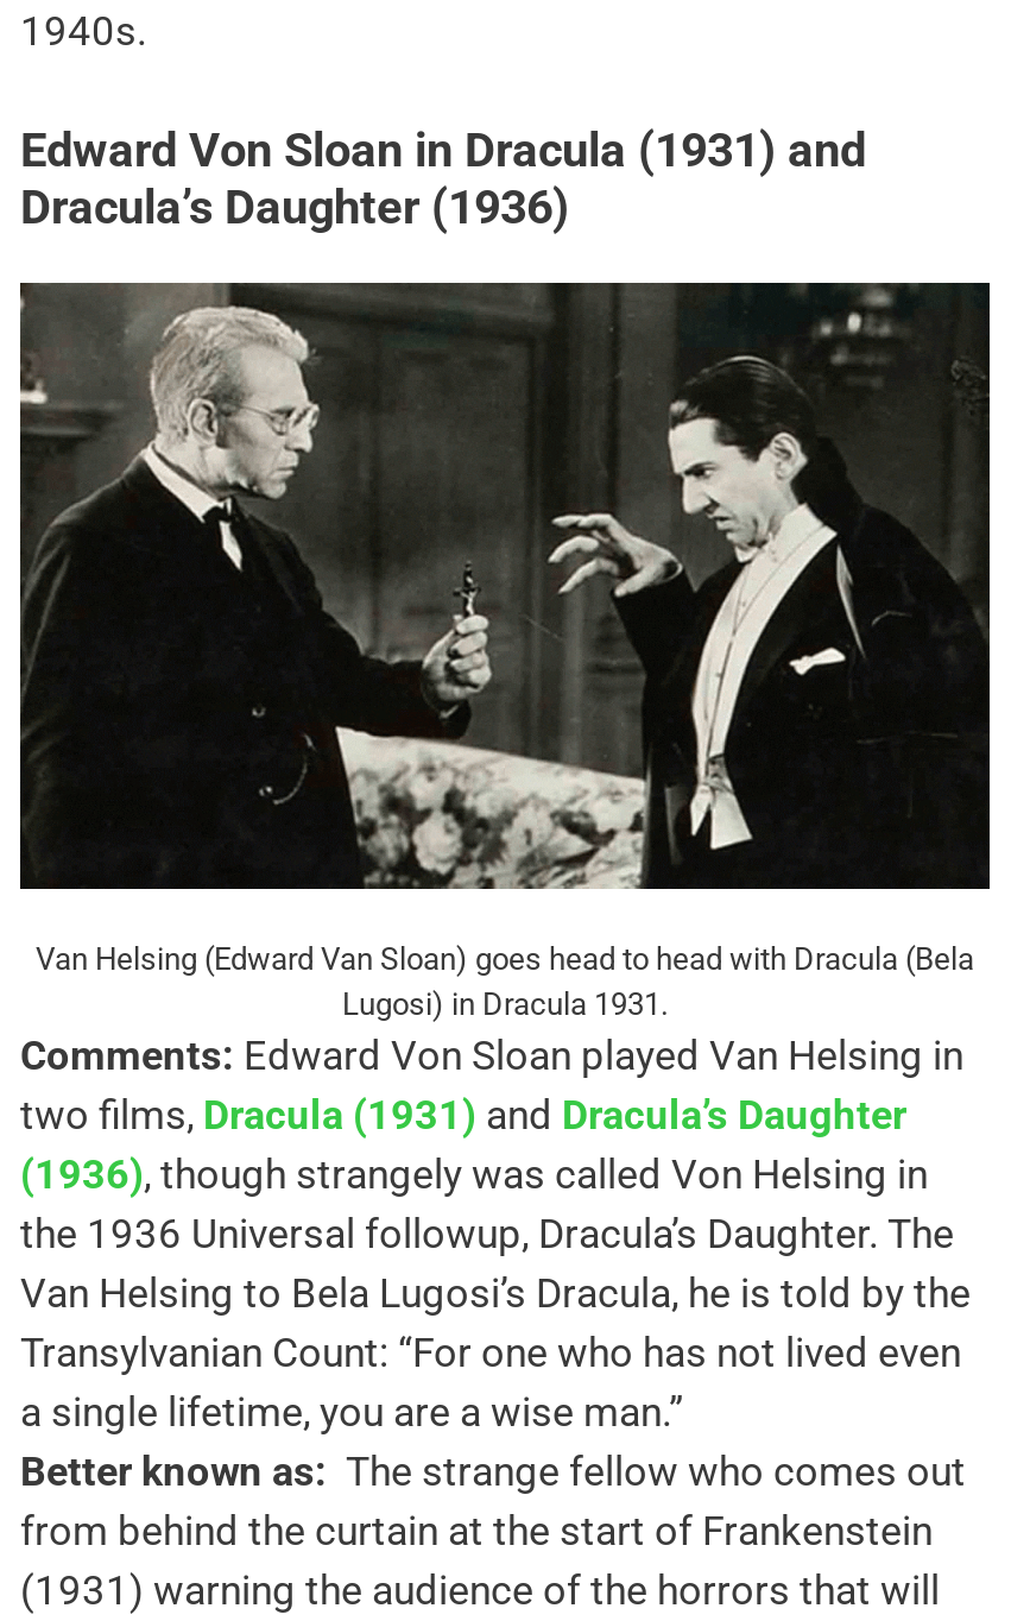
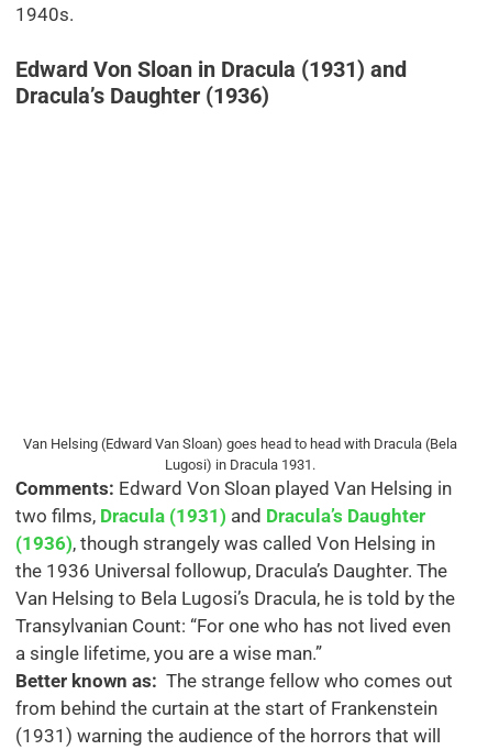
- [image]
